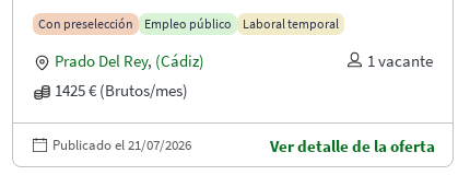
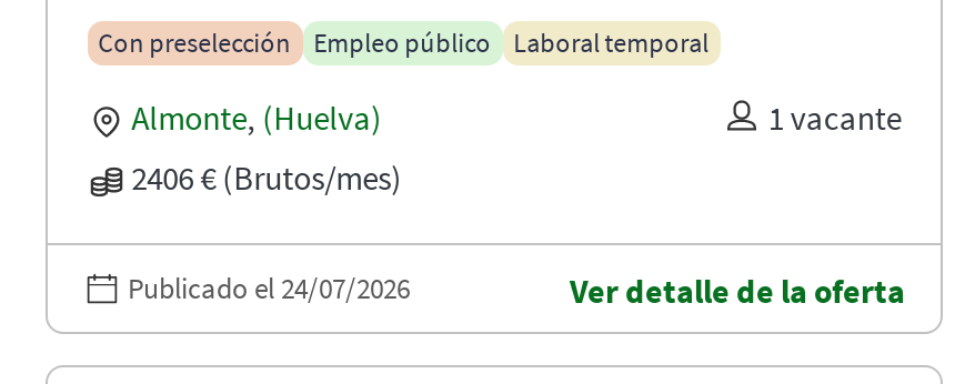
- Prado Del Rey, (Cádiz)
+ Almonte, (Huelva)

- 1425 € (Brutos/mes)
+ 2406 € (Brutos/mes)

- Publicado el 21/07/2026
+ Publicado el 24/07/2026
